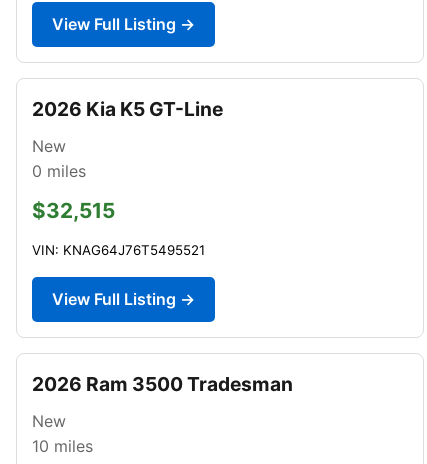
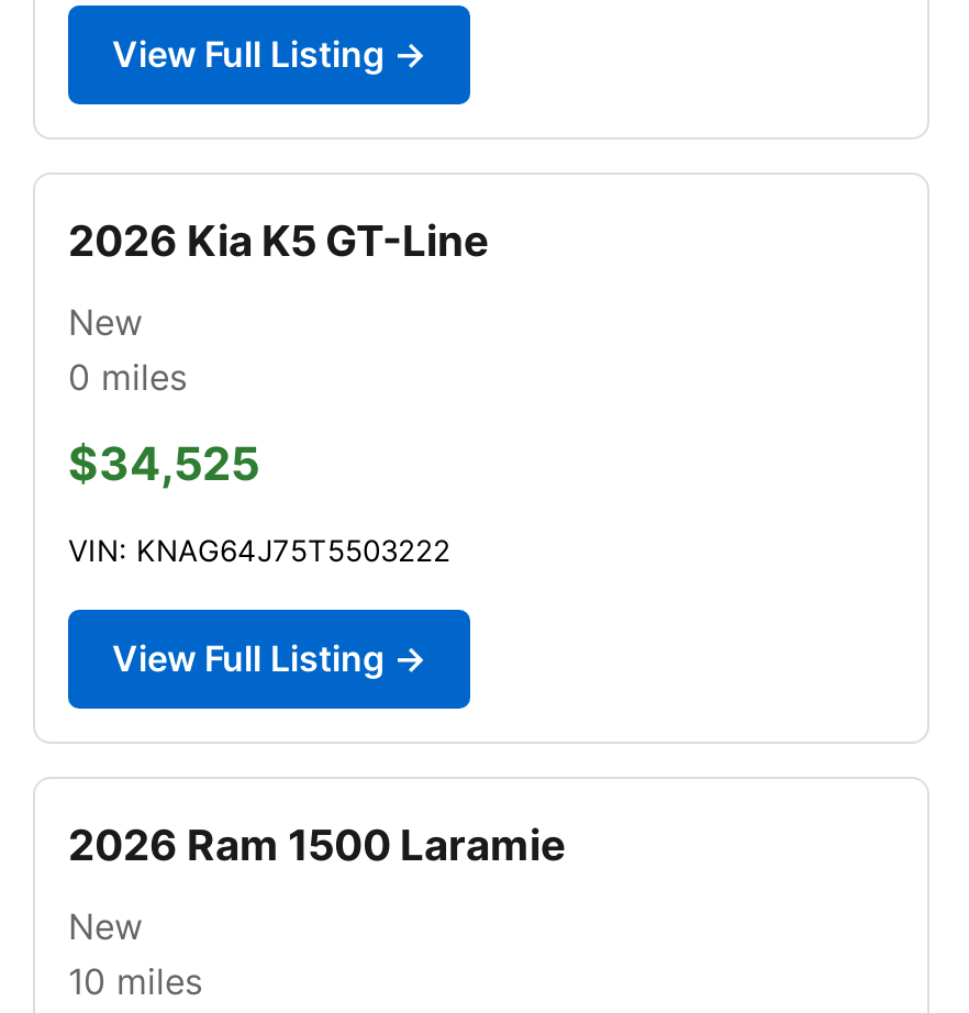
- $32,515
+ $34,525

- VIN: KNAG64J76T5495521
+ VIN: KNAG64J75T5503222

- 2026 Ram 3500 Tradesman
+ 2026 Ram 1500 Laramie
